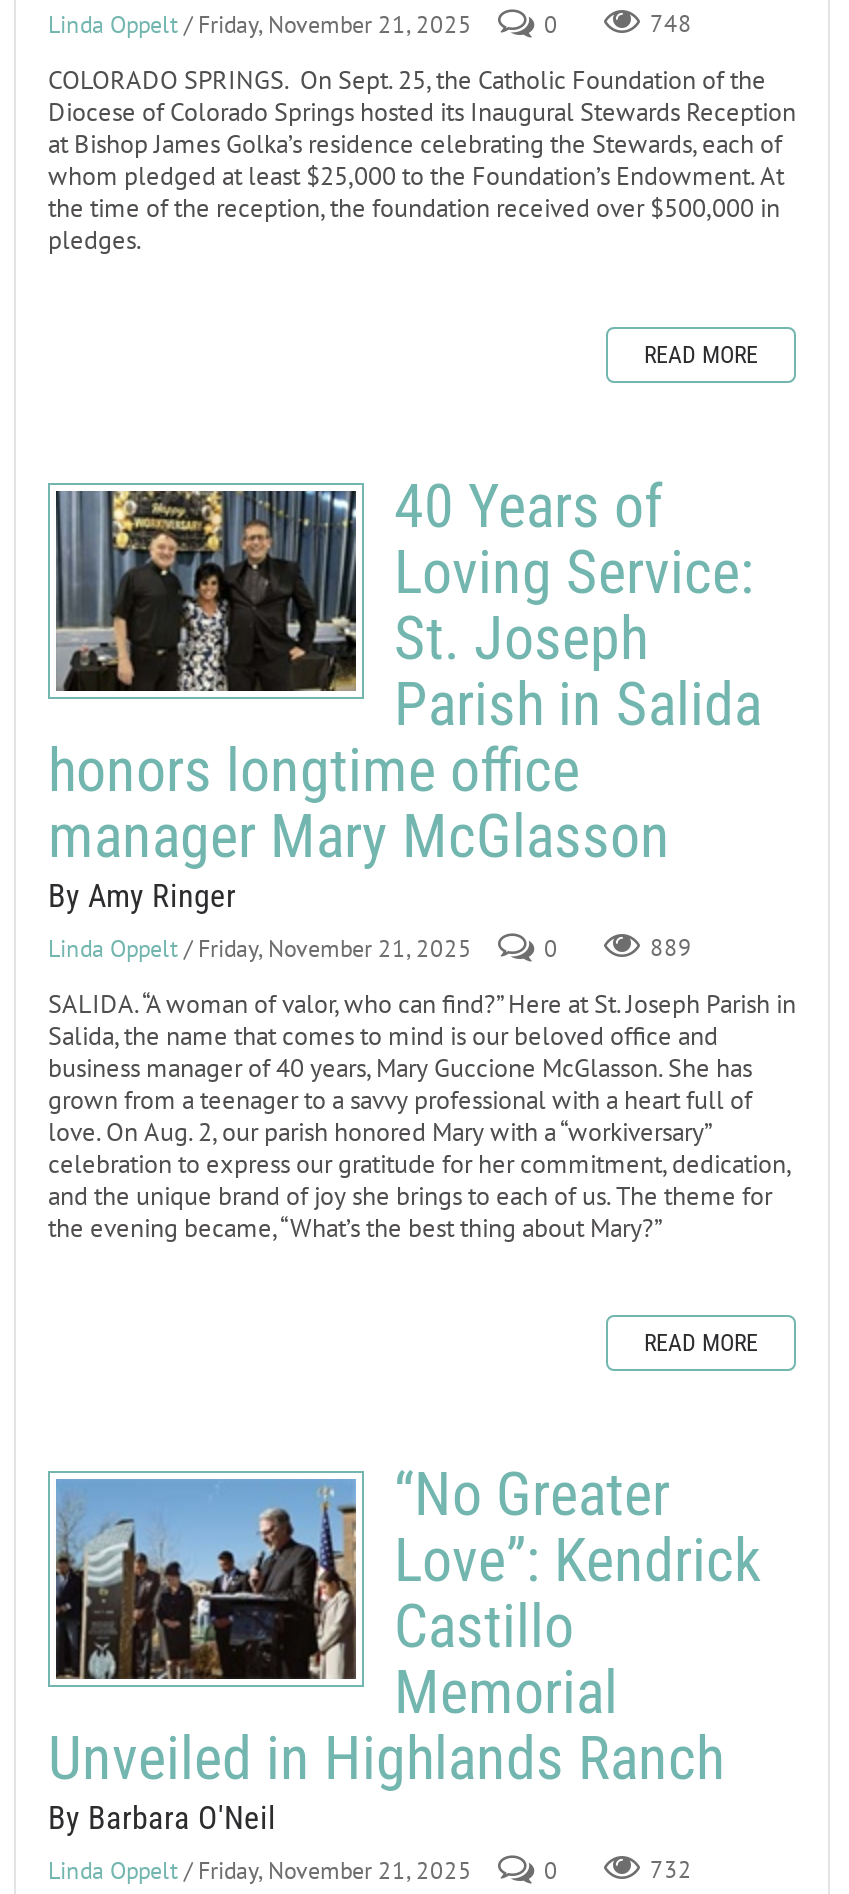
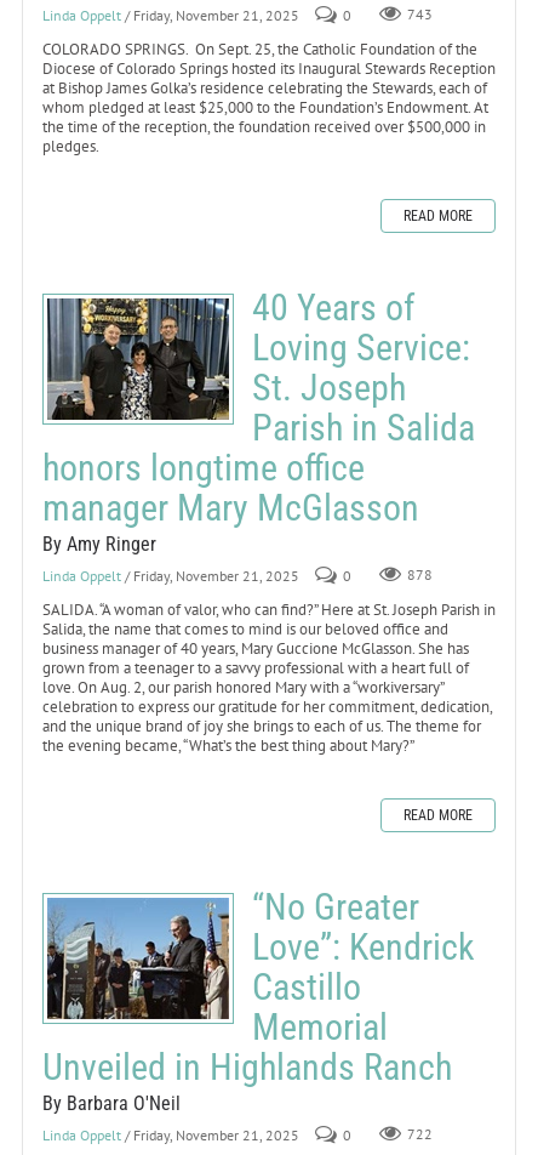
- 748
+ 743

- 889
+ 878

- 732
+ 722
